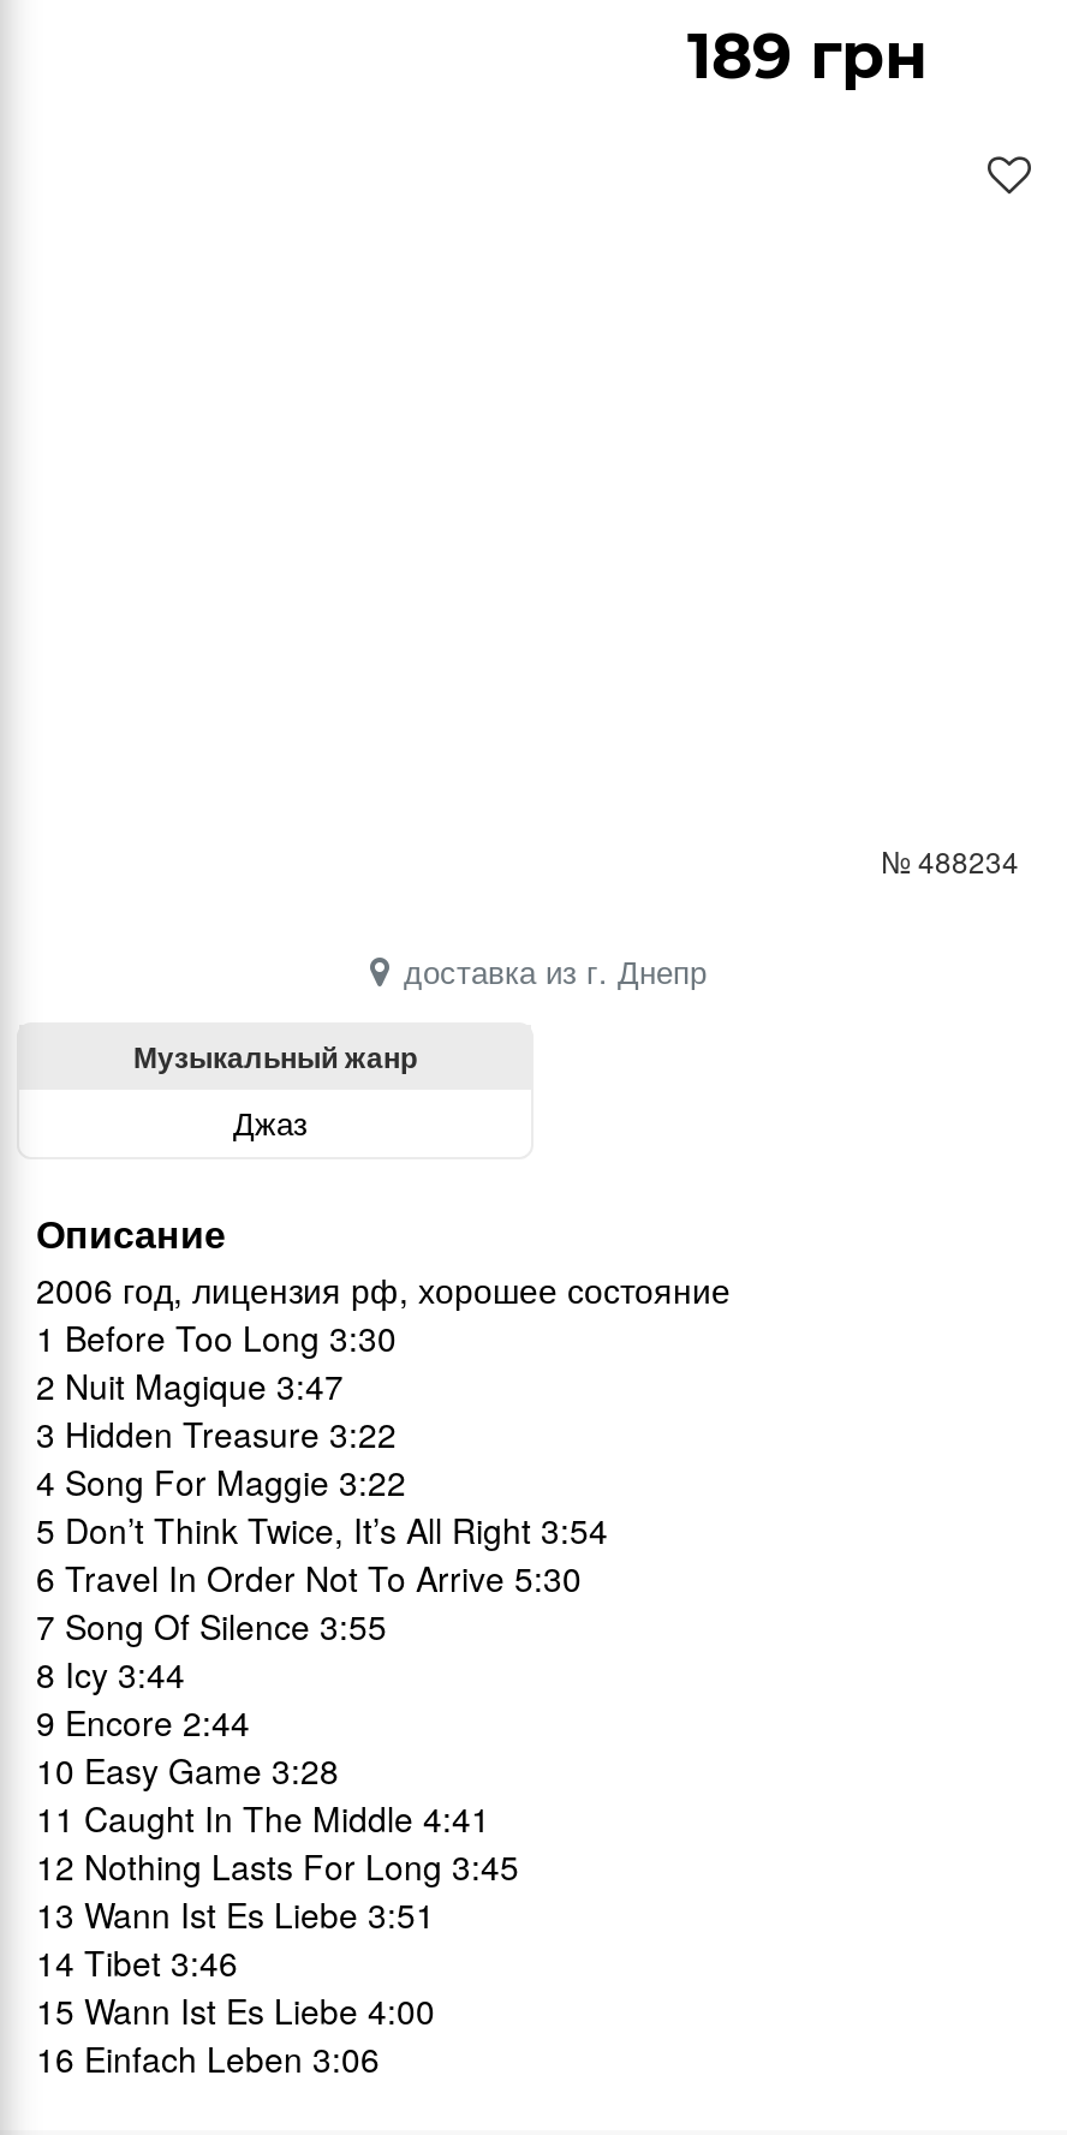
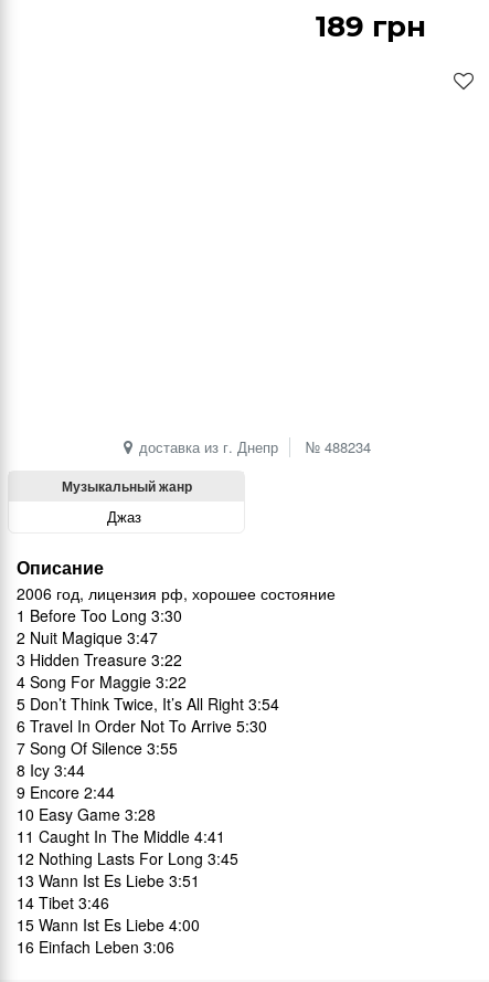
- № 488234

+ № 488234
